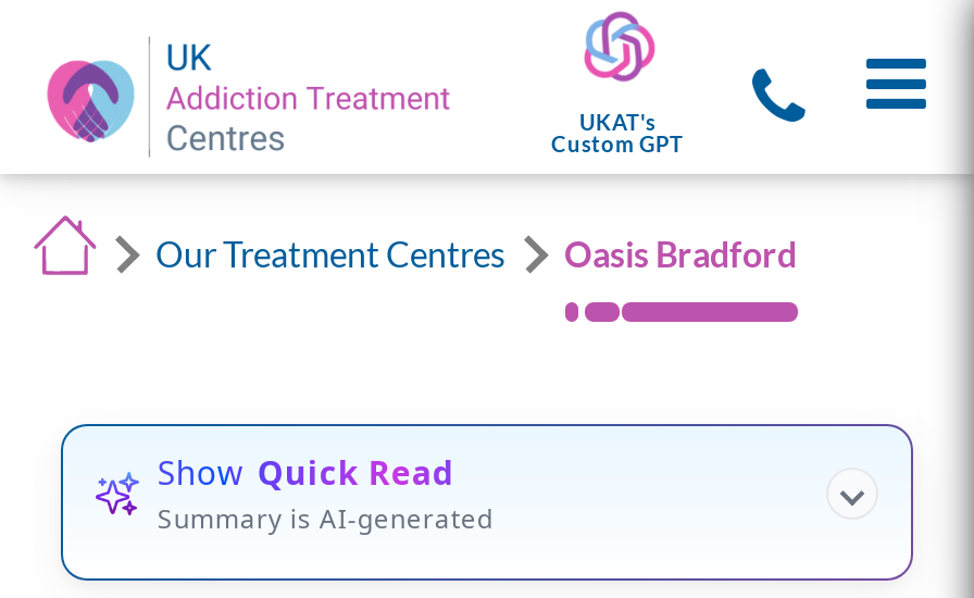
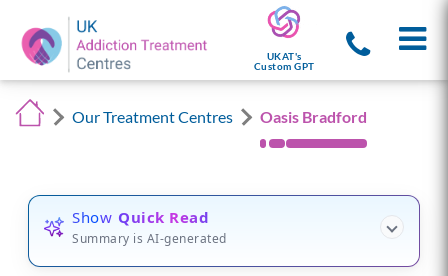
- [image]
+ [image]
